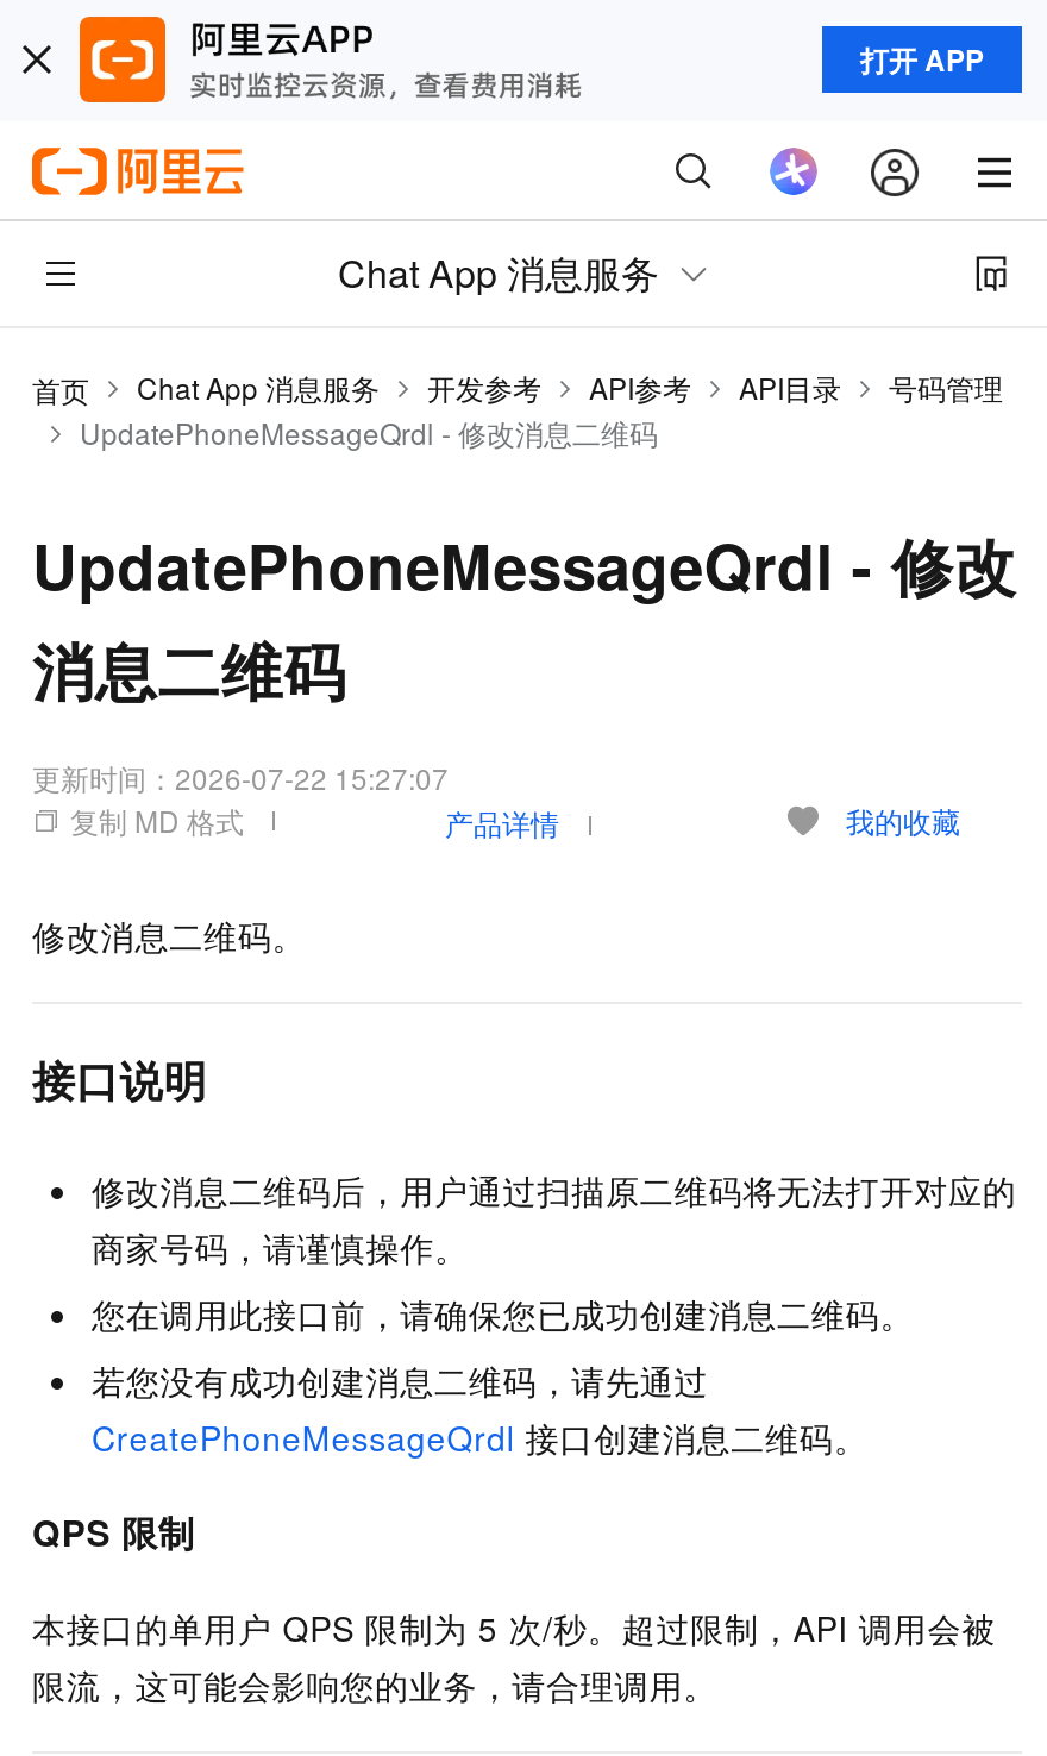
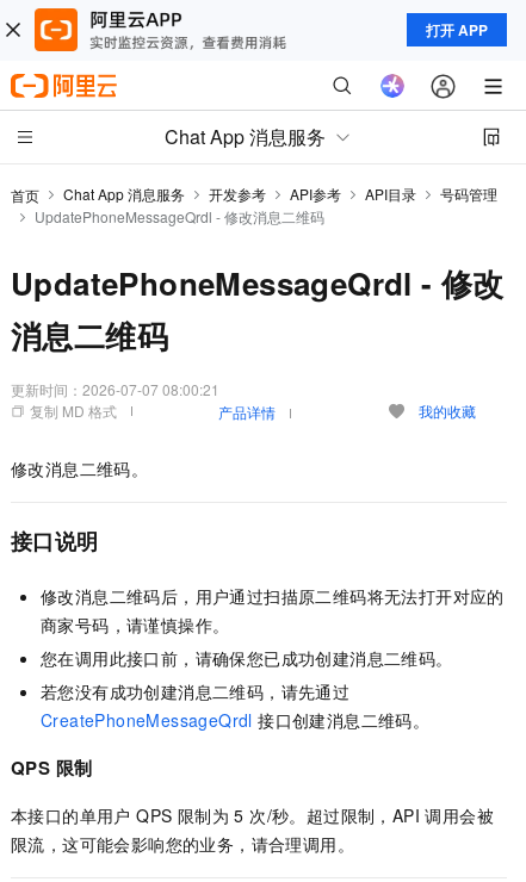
- 更新时间：2026-07-22 15:27:07
+ 更新时间：2026-07-07 08:00:21
